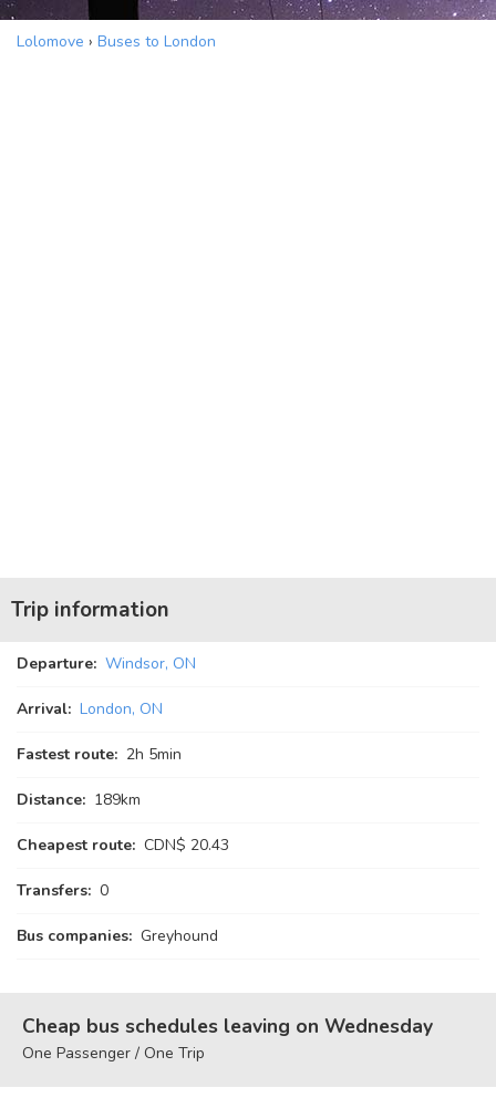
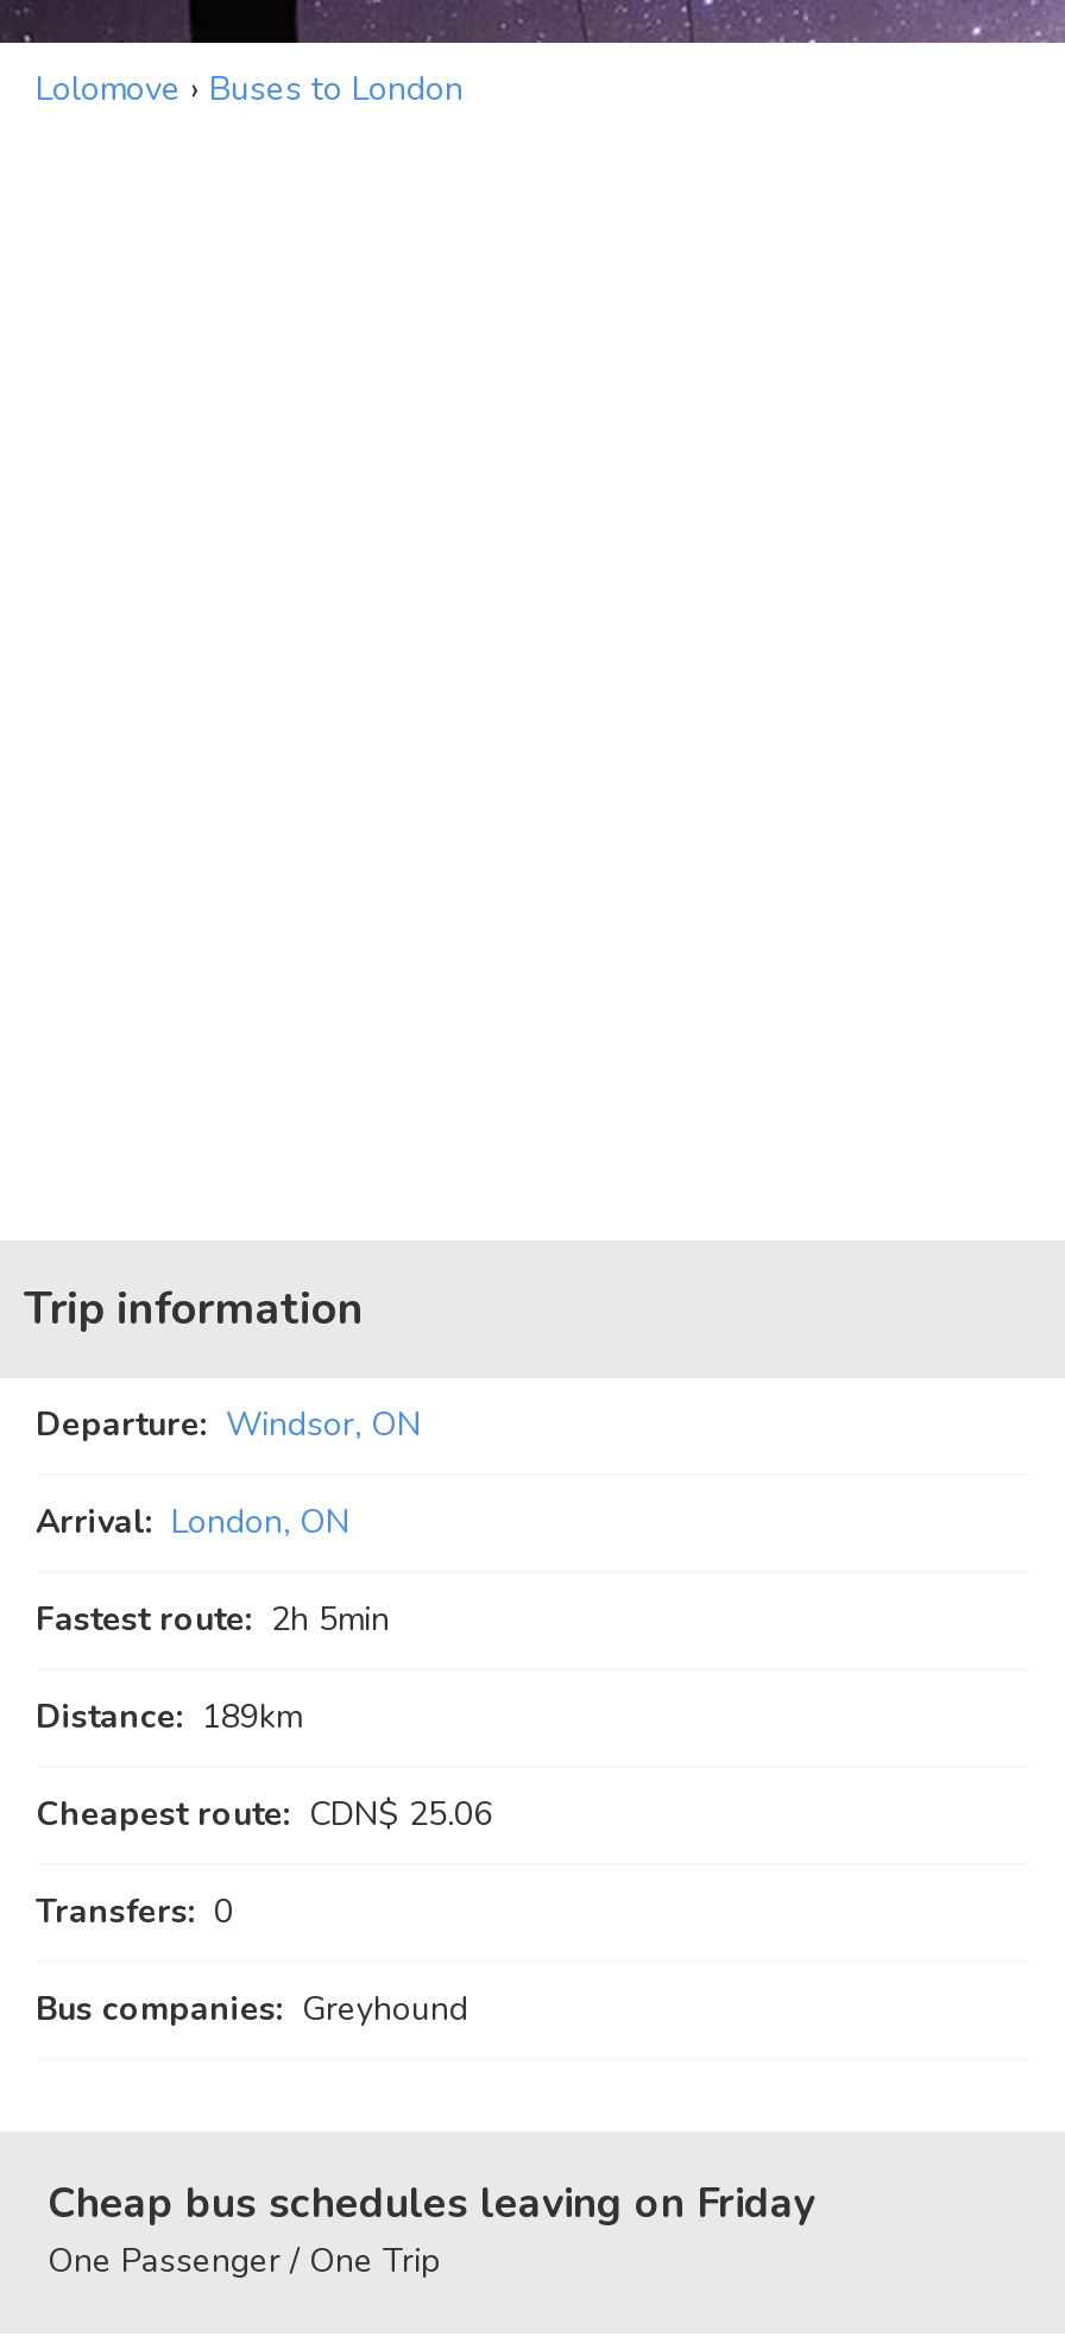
- Cheapest route: CDN$ 20.43
+ Cheapest route: CDN$ 25.06

- Cheap bus schedules leaving on Wednesday
+ Cheap bus schedules leaving on Friday
